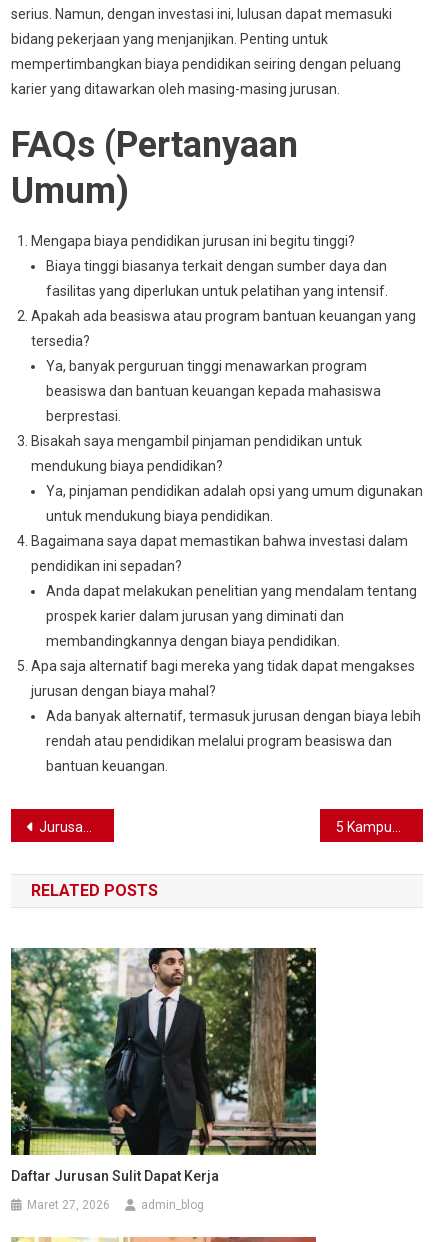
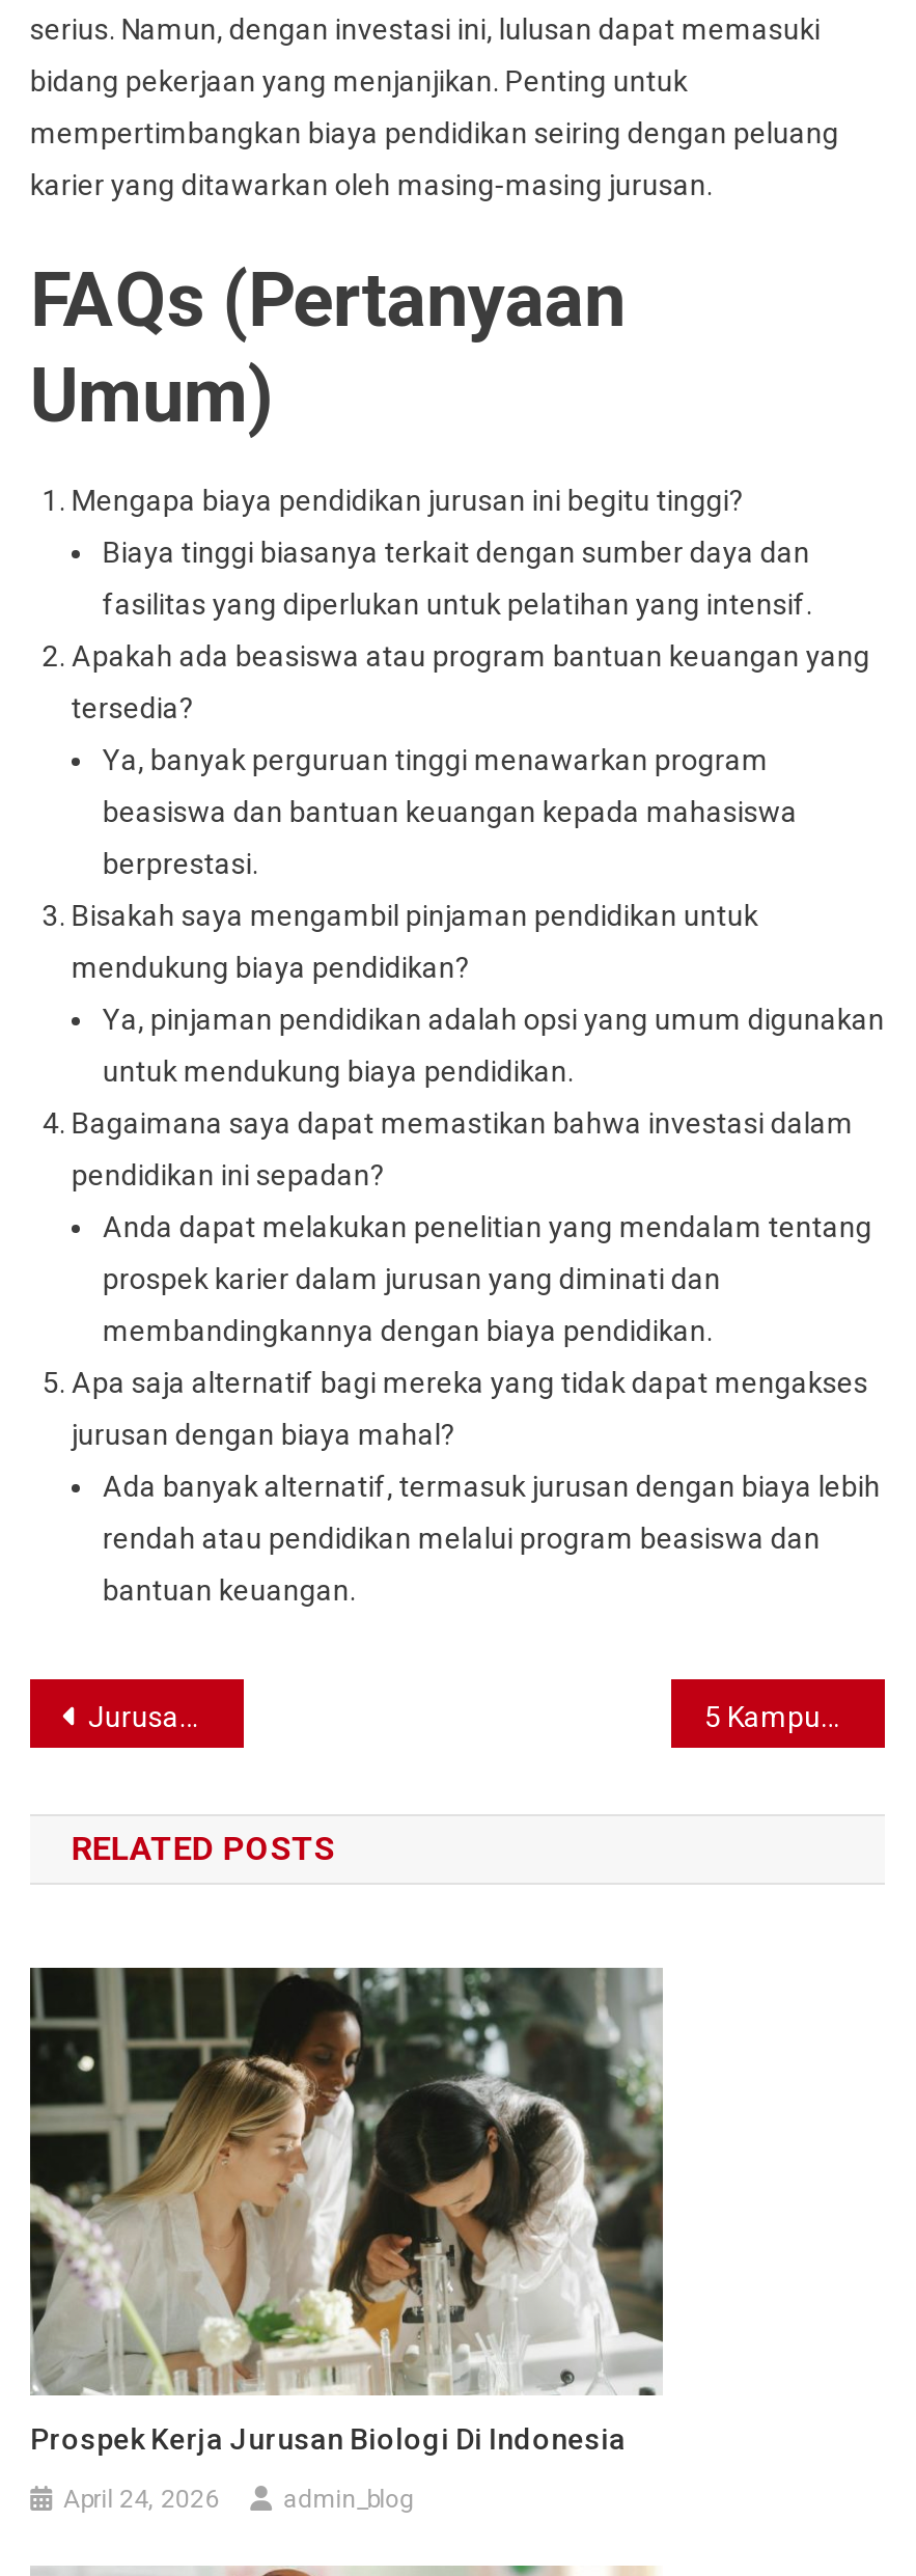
- [image]
- Daftar Jurusan Sulit Dapat Kerja
+ [image]
+ Prospek Kerja Jurusan Biologi Di Indonesia

- Maret 27, 2026
+ April 24, 2026
